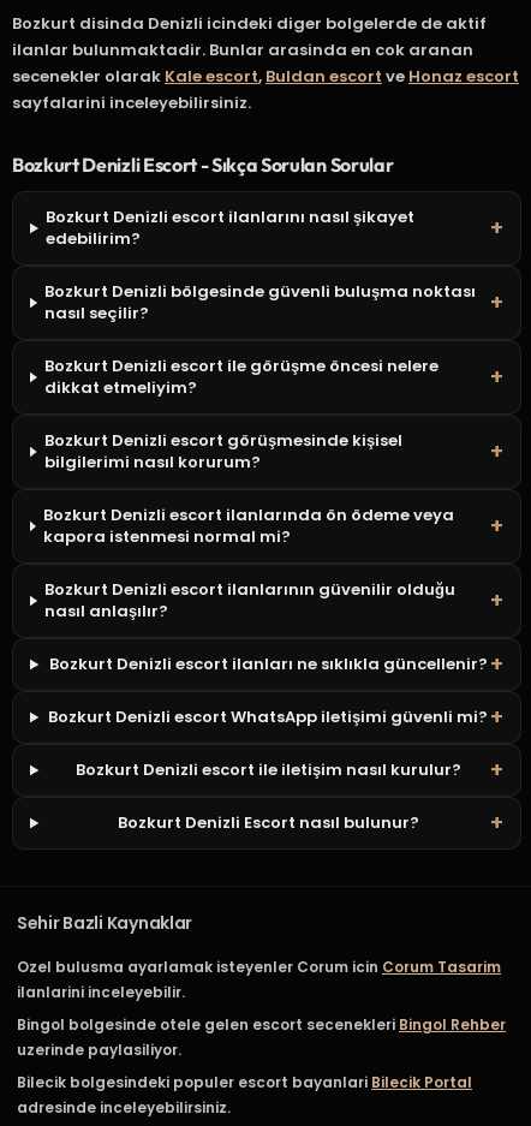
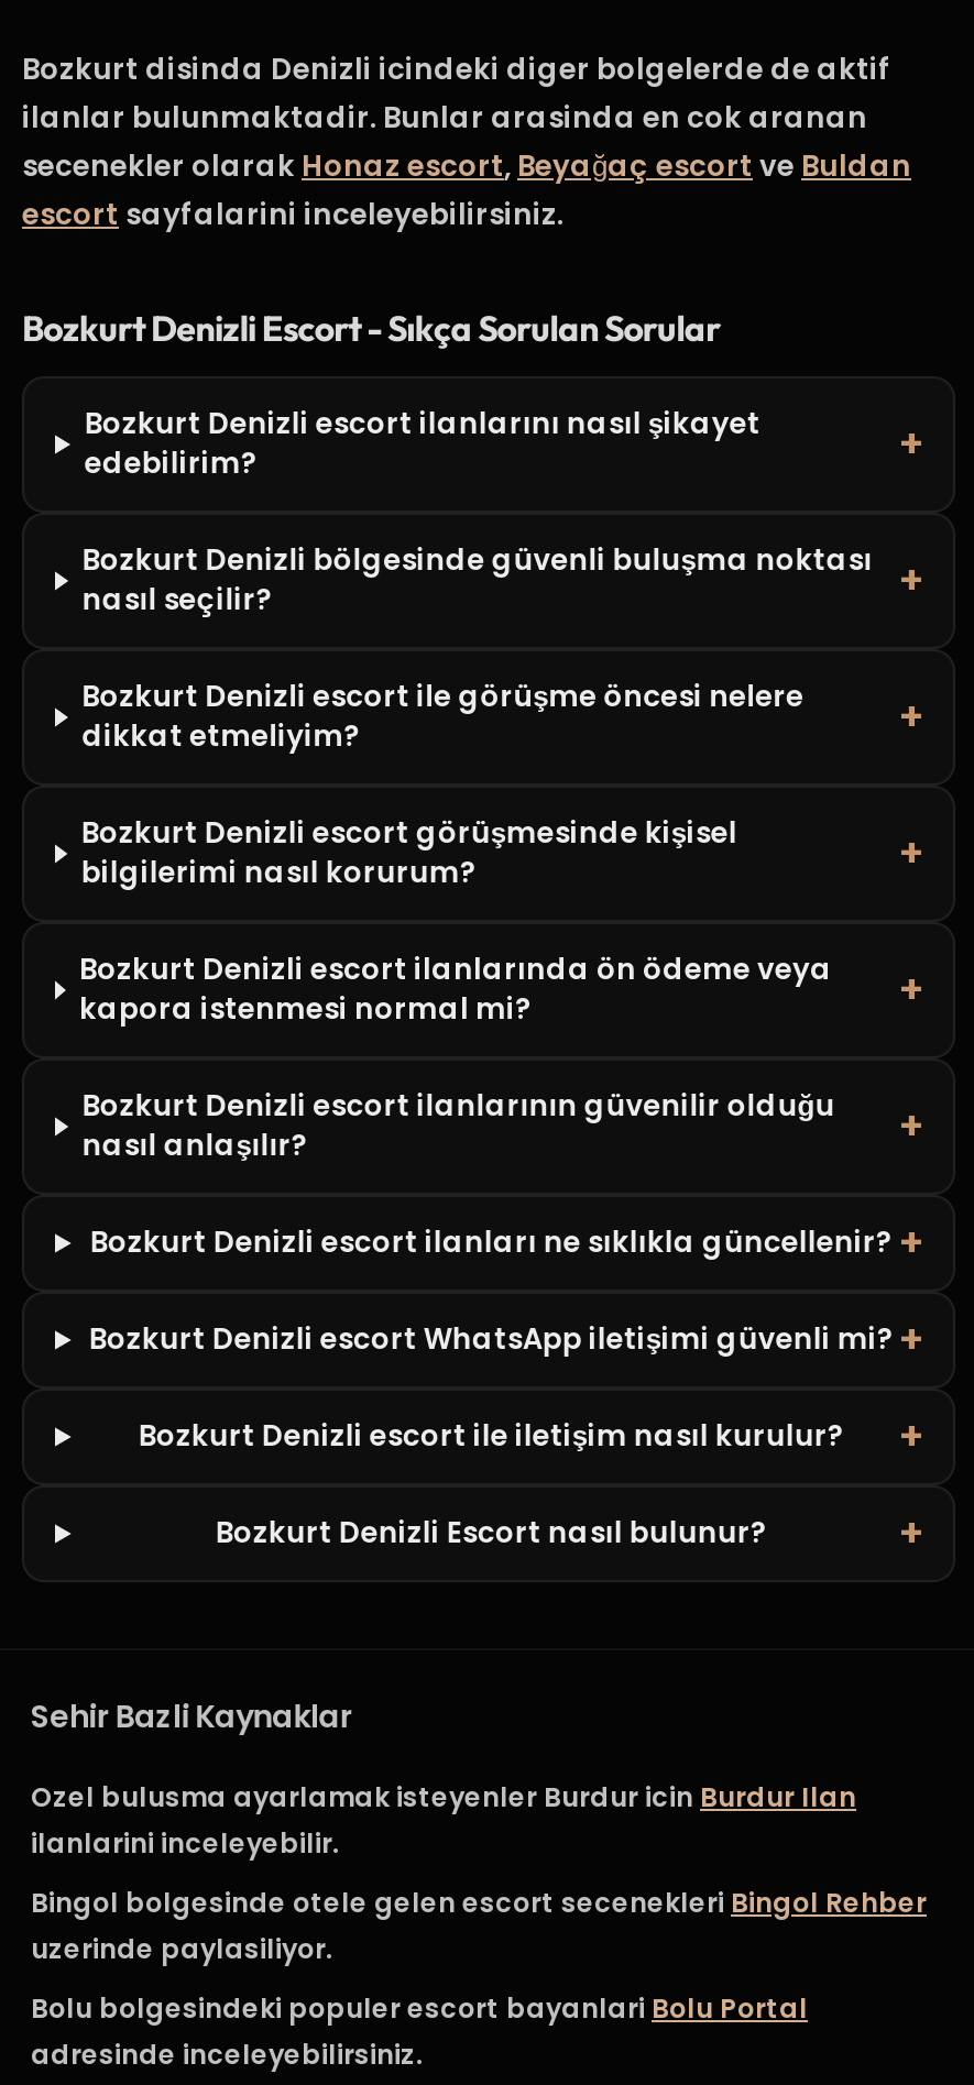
- secenekler olarak Kale escort, Buldan escort ve Honaz escort
- sayfalarini inceleyebilirsiniz.
+ secenekler olarak Honaz escort, Beyağaç escort ve Buldan
+ escort sayfalarini inceleyebilirsiniz.

- Ozel bulusma ayarlamak isteyenler Corum icin Corum Tasarim
+ Ozel bulusma ayarlamak isteyenler Burdur icin Burdur Ilan

- Bilecik bolgesindeki populer escort bayanlari Bilecik Portal
+ Bolu bolgesindeki populer escort bayanlari Bolu Portal
